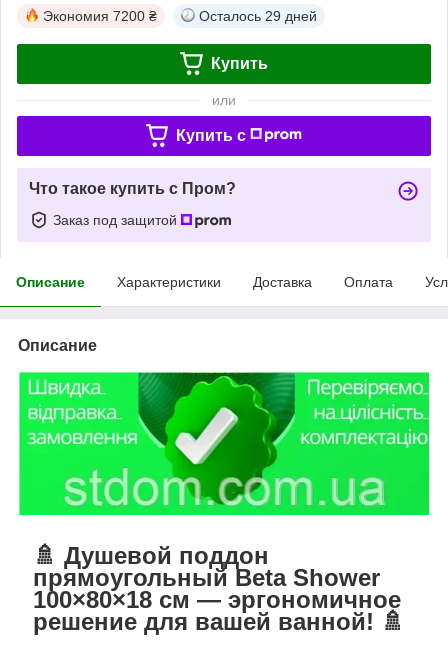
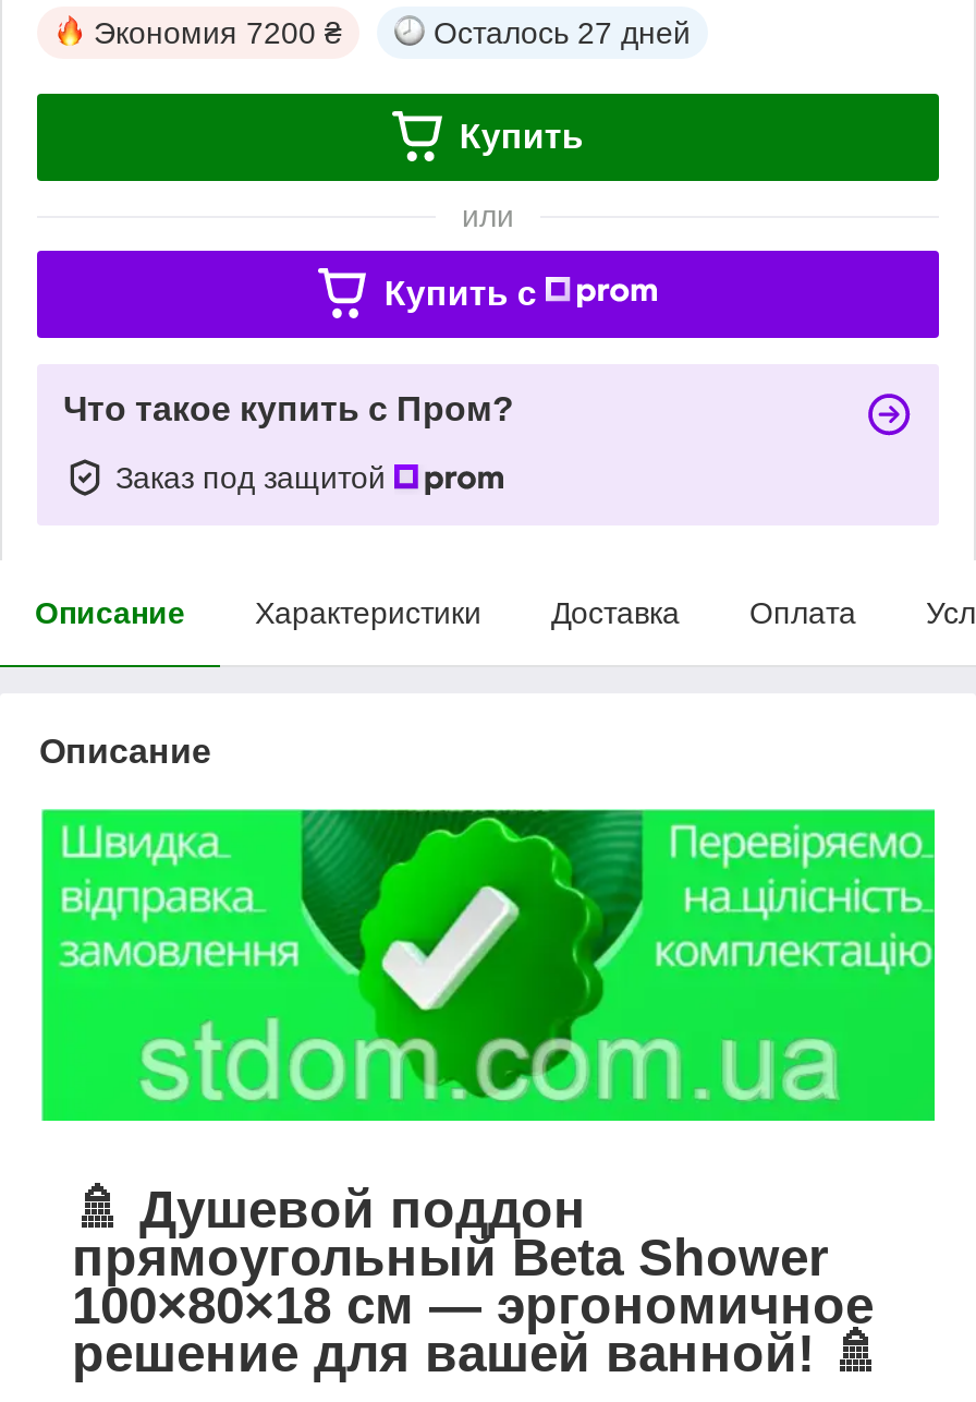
- Осталось 29 дней
+ Осталось 27 дней
